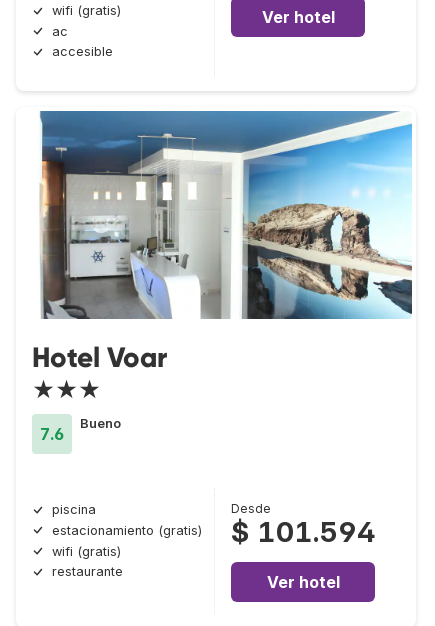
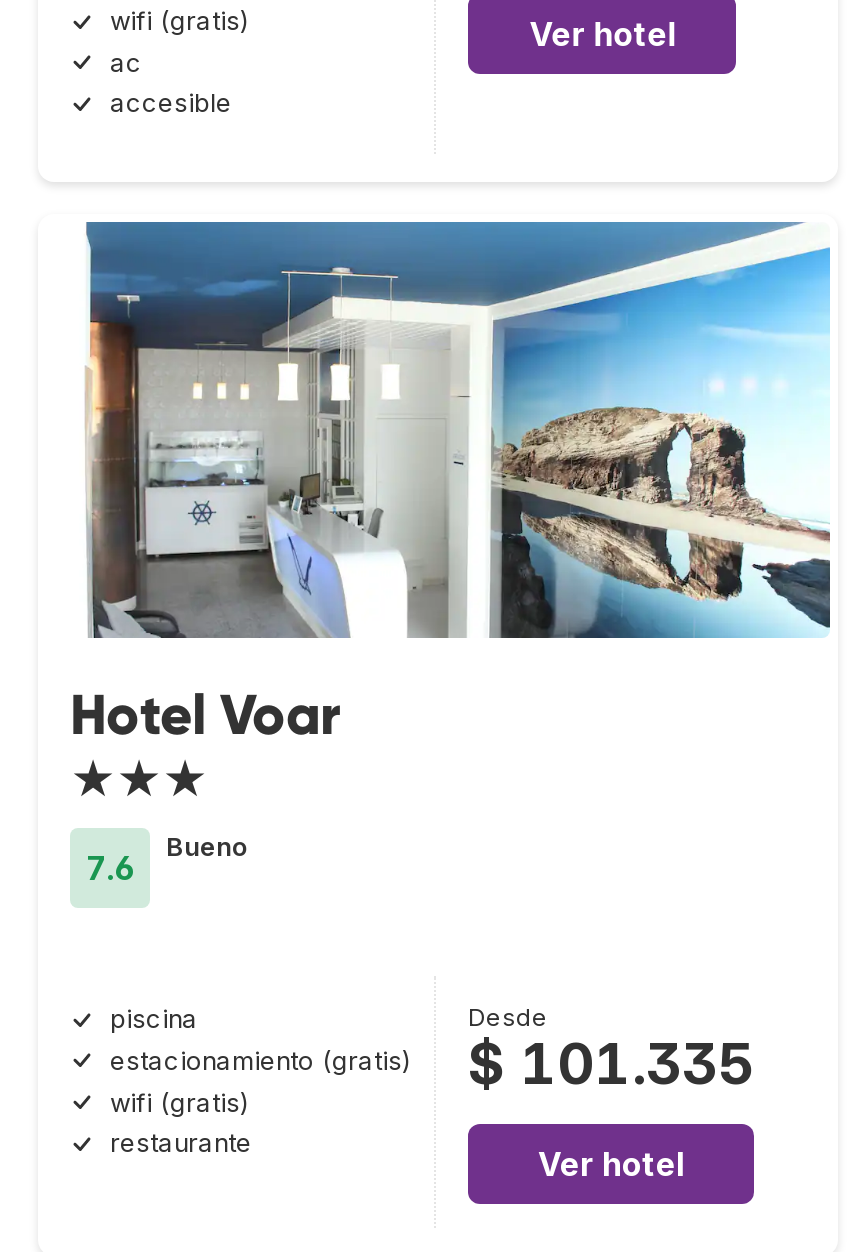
- estacionamiento (gratis) $ 101.594
+ estacionamiento (gratis) $ 101.335
